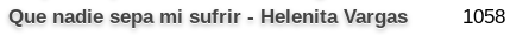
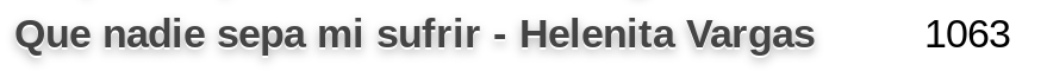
- 1058
+ 1063
